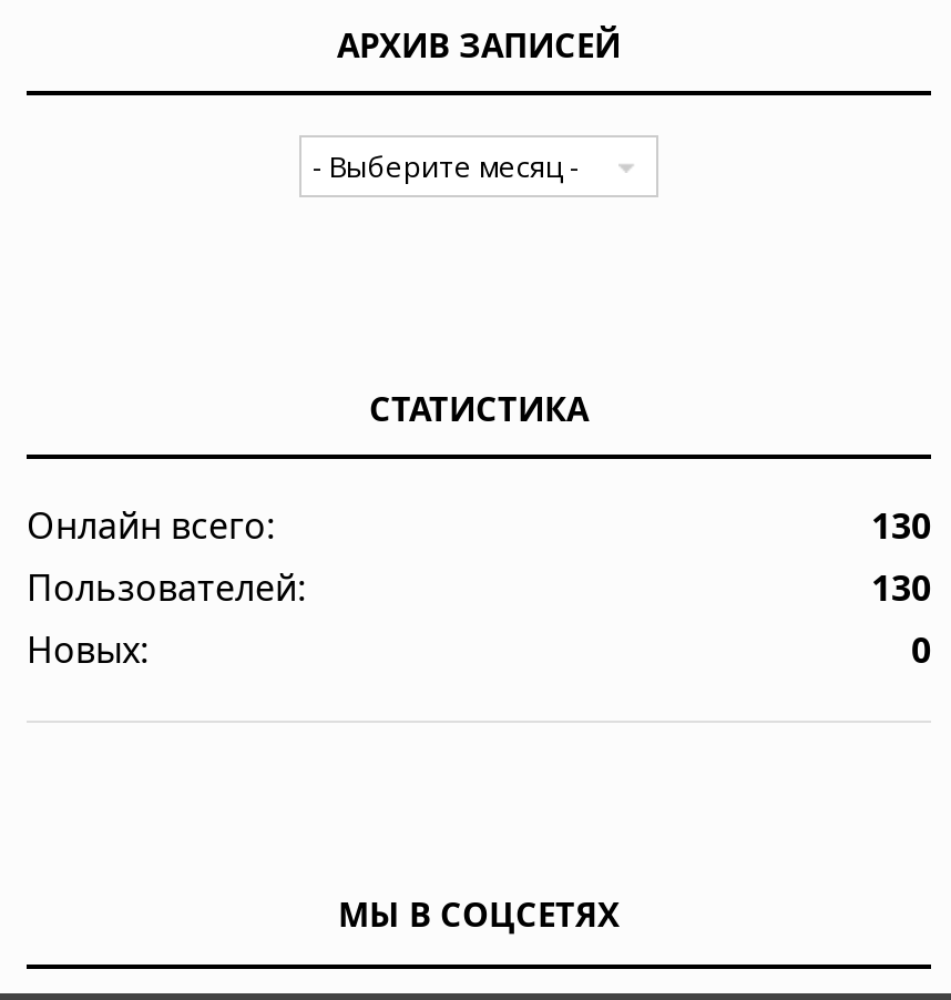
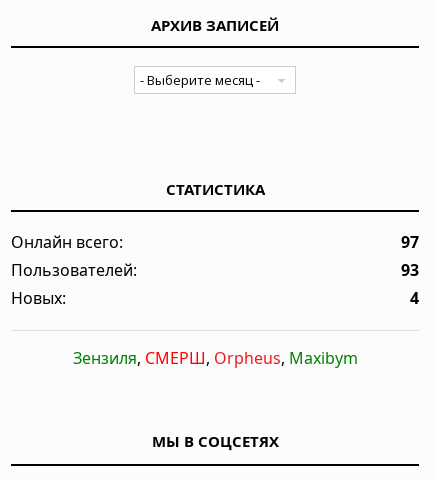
- 130
+ 97

- 130
+ 93

- 0
+ 4
+ Зензиля, СМЕРШ, Orpheus, Maxibym
